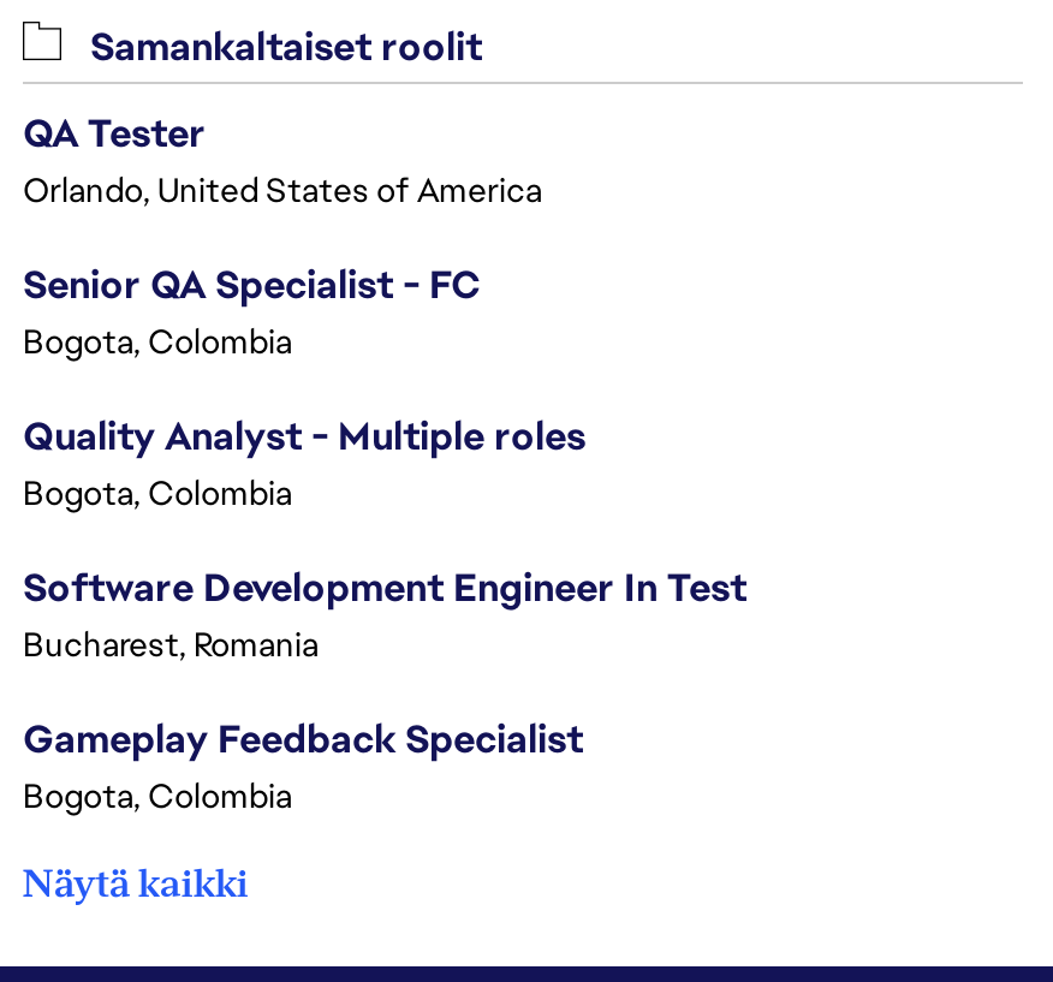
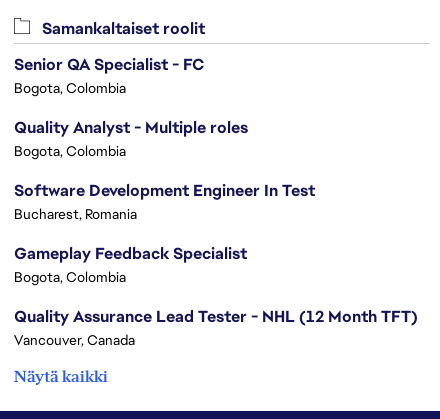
- QA Tester
- Orlando, United States of America

moved up: Senior QA Specialist - FC | Bogota, Colombia | Quality Analyst - Multiple roles | Bogota, Colombia | Software Development Engineer In Test | Bucharest, Romania | Gameplay Feedback Specialist | Bogota, Colombia

+ Quality Assurance Lead Tester - NHL (12 Month TFT)
+ Vancouver, Canada
